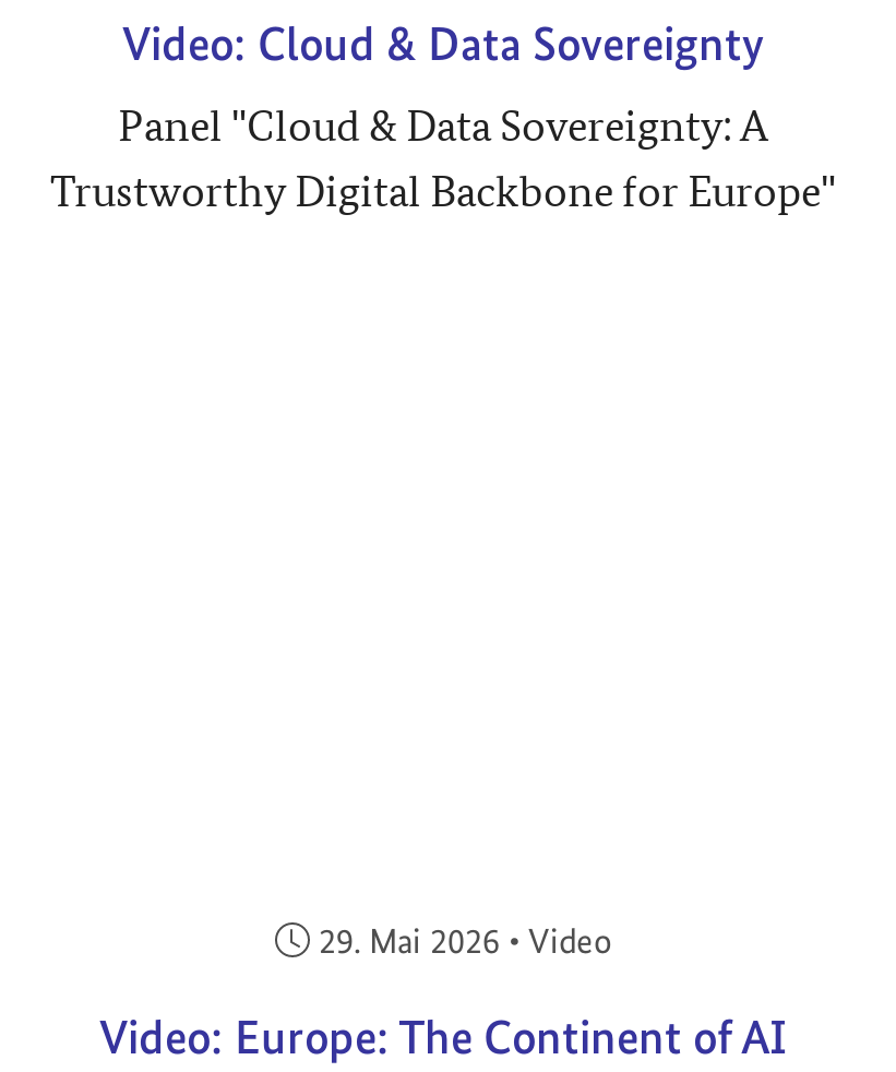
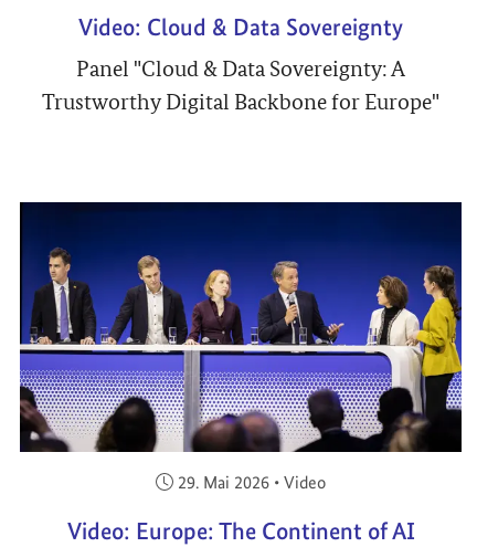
+ [image]
